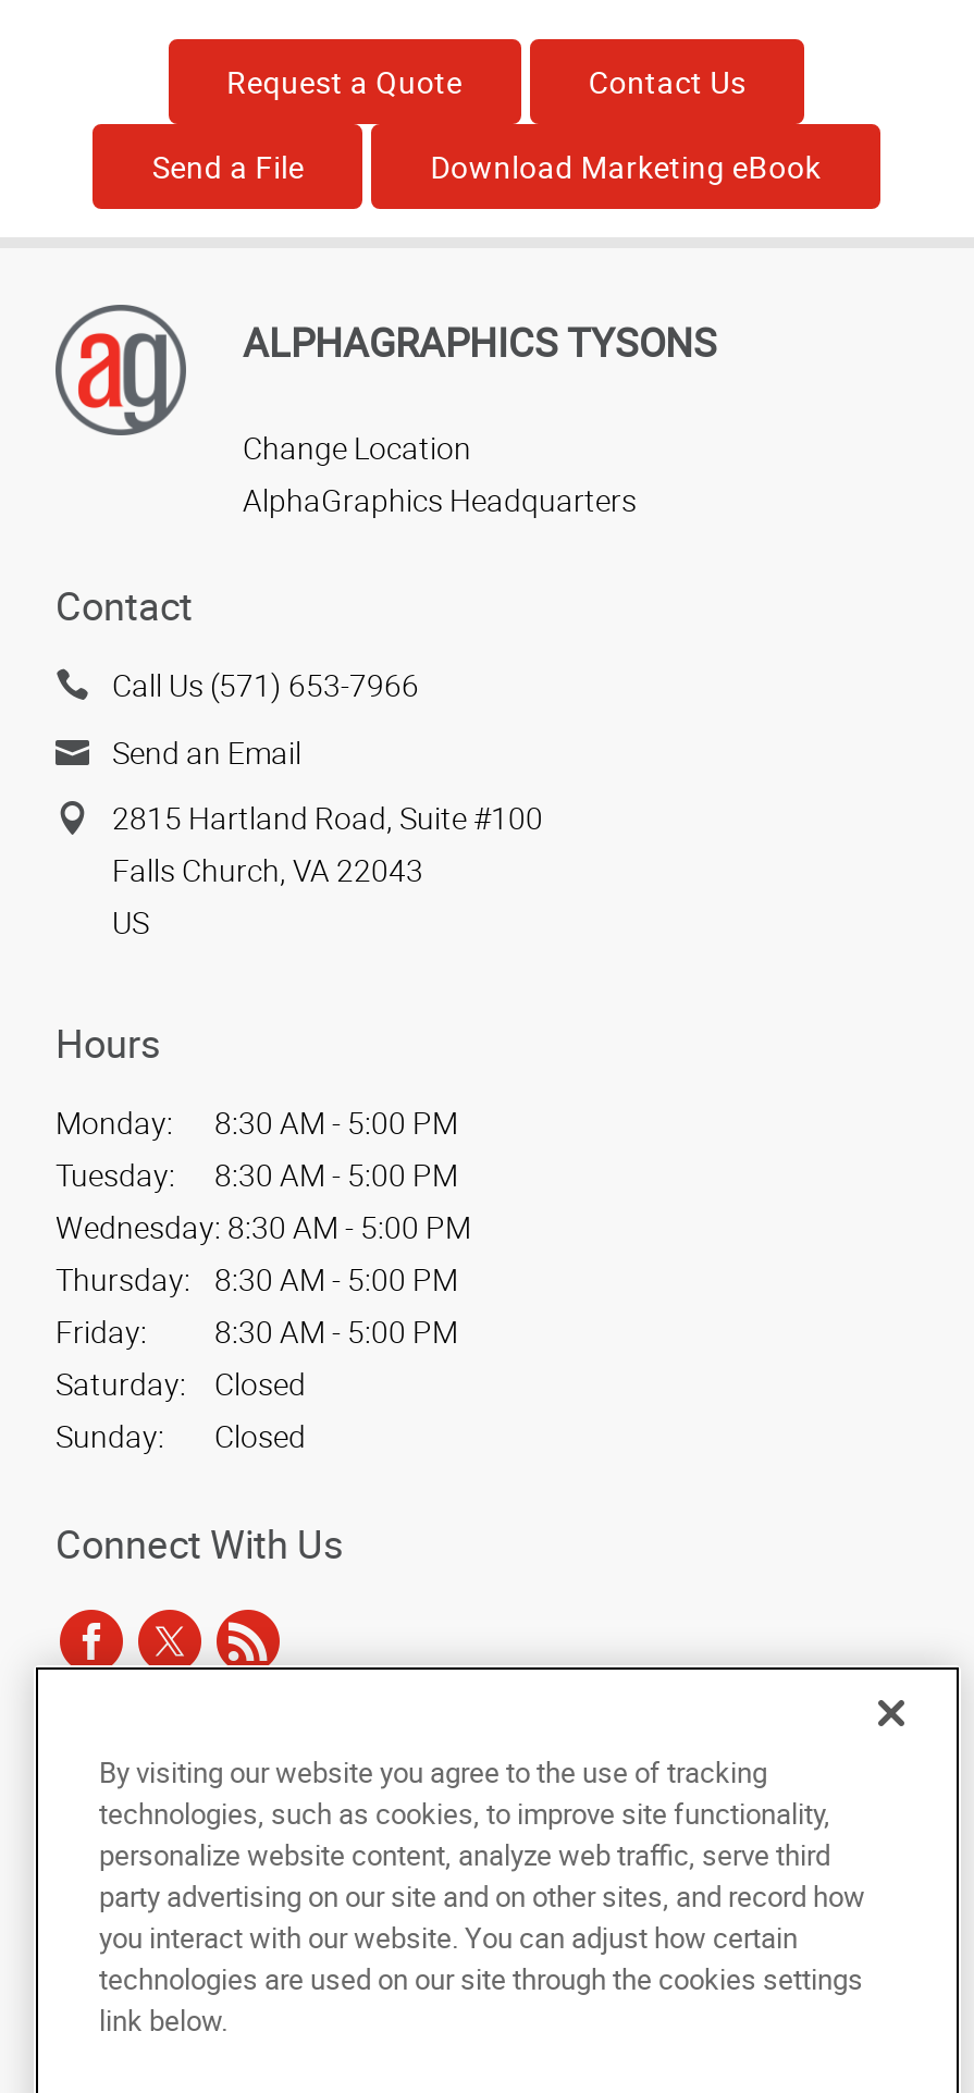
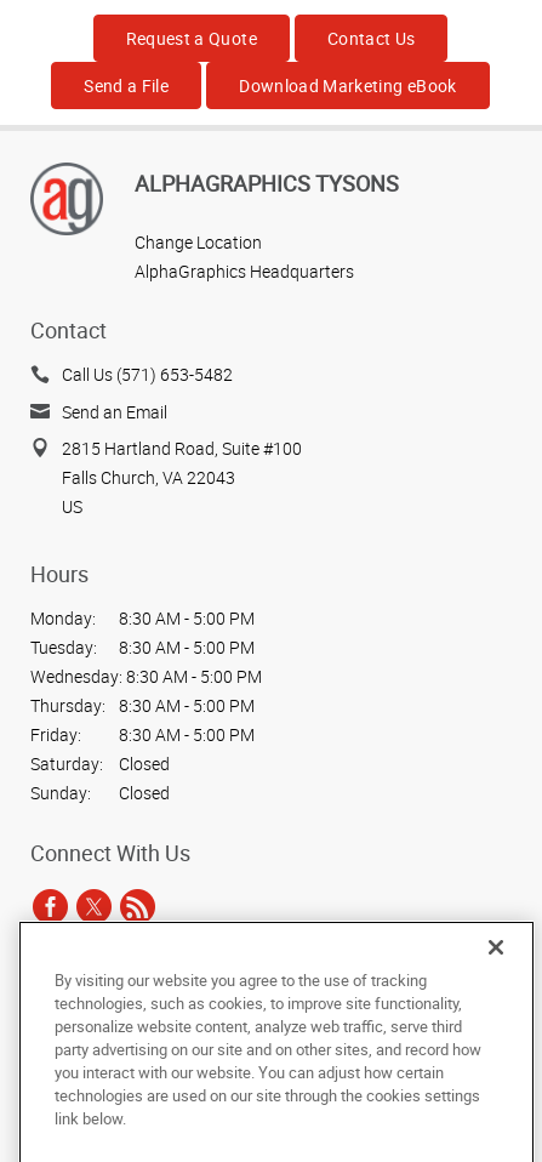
- Call Us (571) 653-7966
+ Call Us (571) 653-5482
